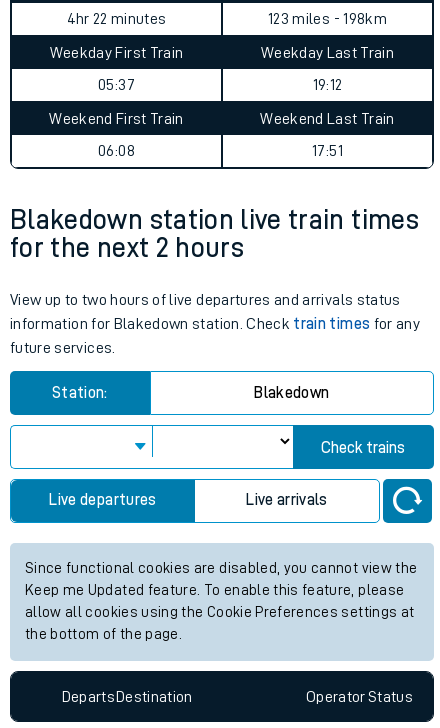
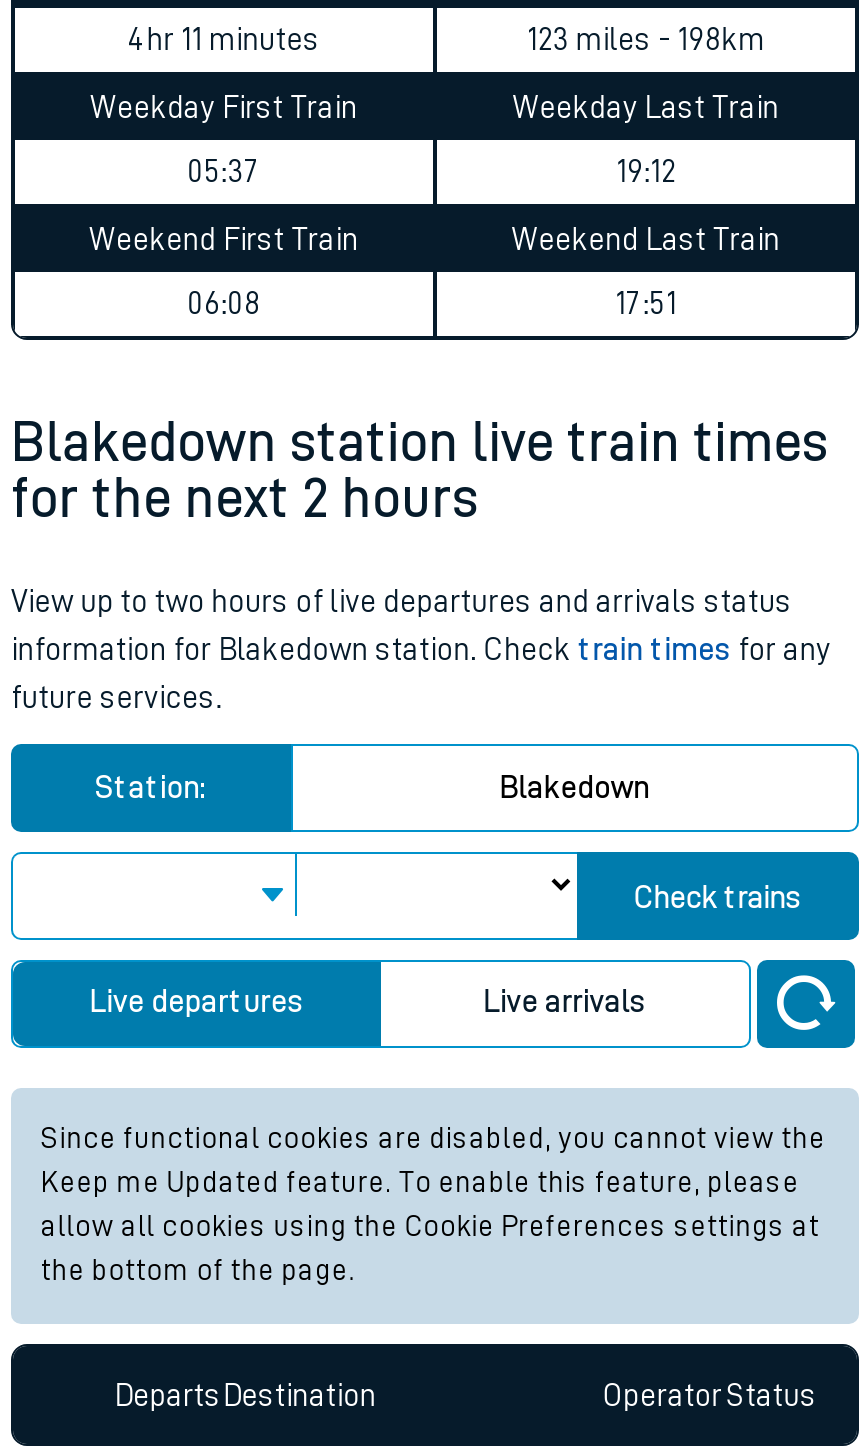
- 4hr 22 minutes
+ 4hr 11 minutes
